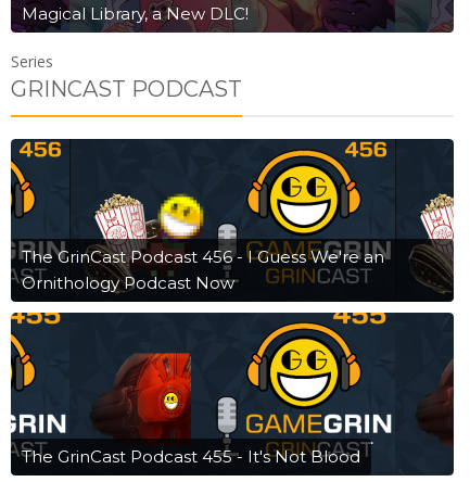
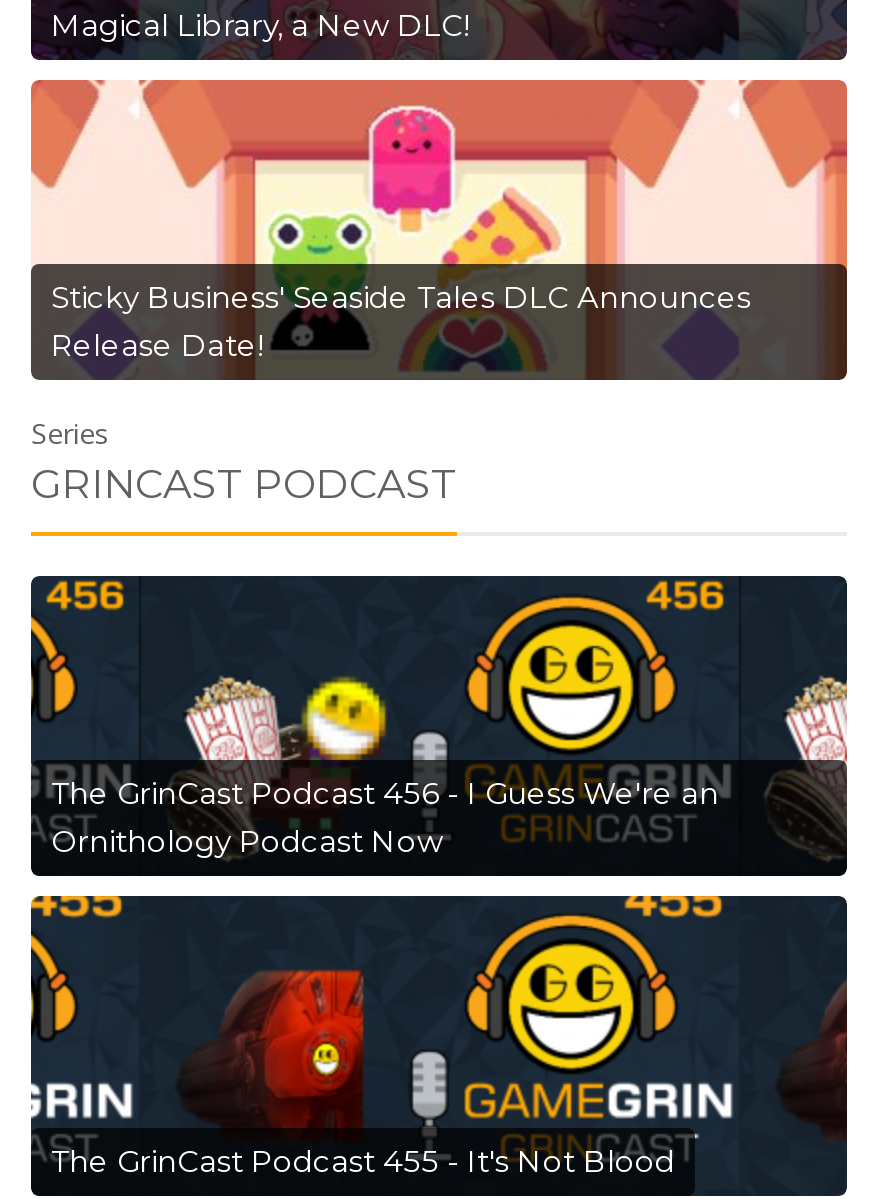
+ [image]
+ Sticky Business' Seaside Tales DLC Announces
+ Release Date!
